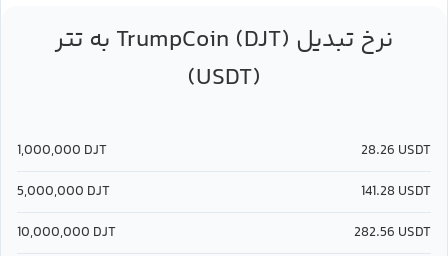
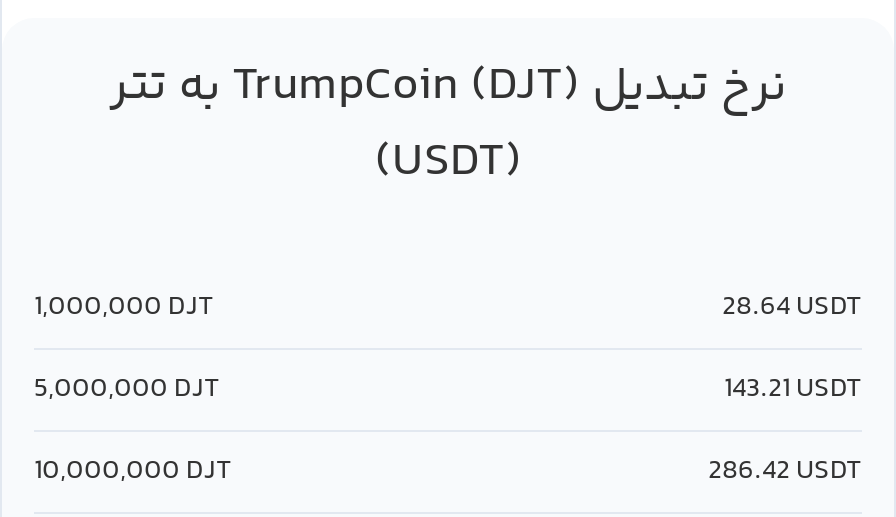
- 28.26 USDT
+ 28.64 USDT

- 141.28 USDT
+ 143.21 USDT

- 282.56 USDT
+ 286.42 USDT
